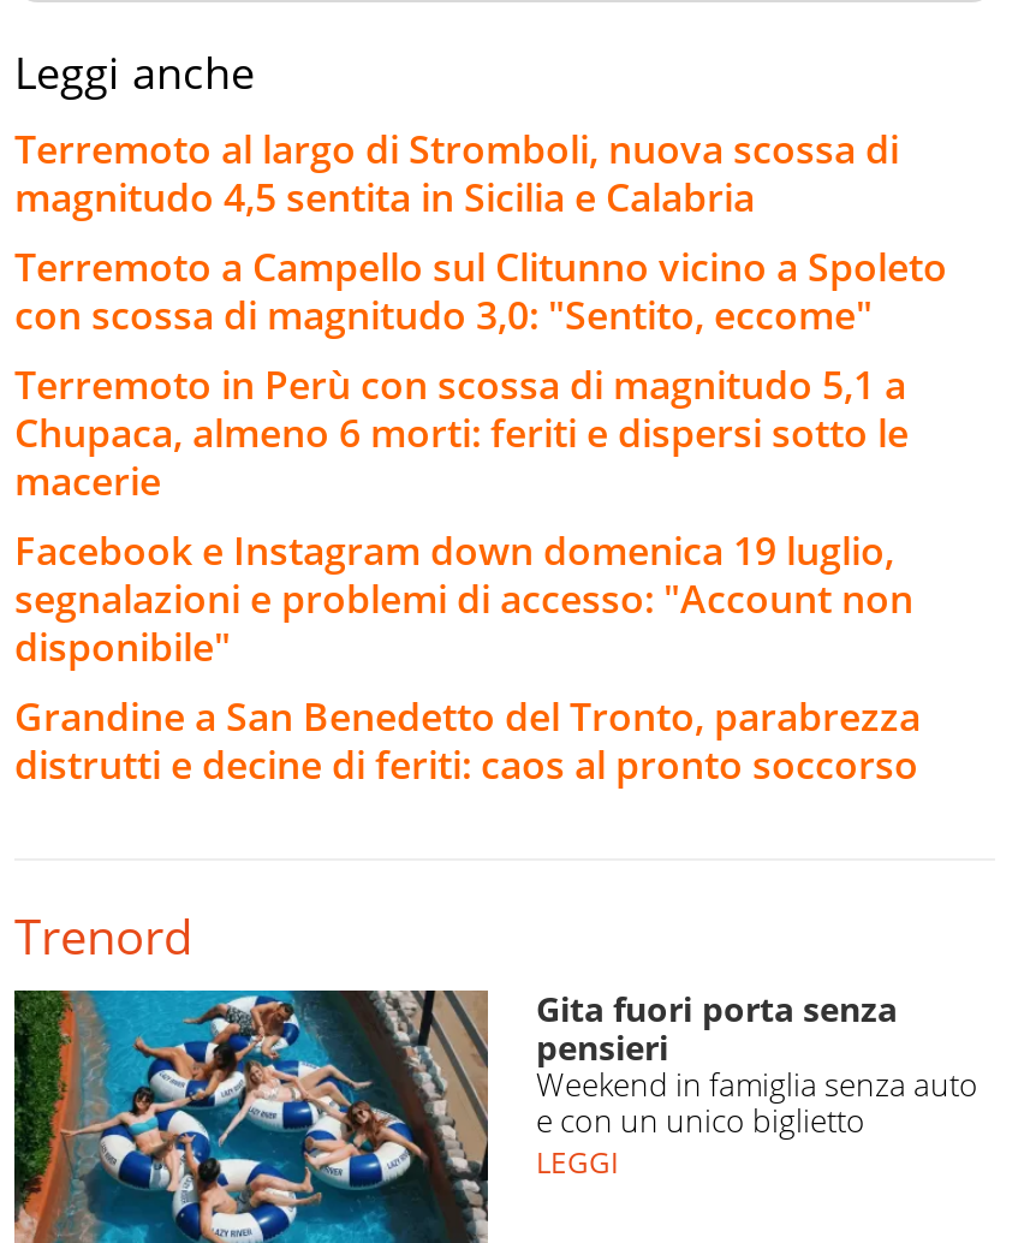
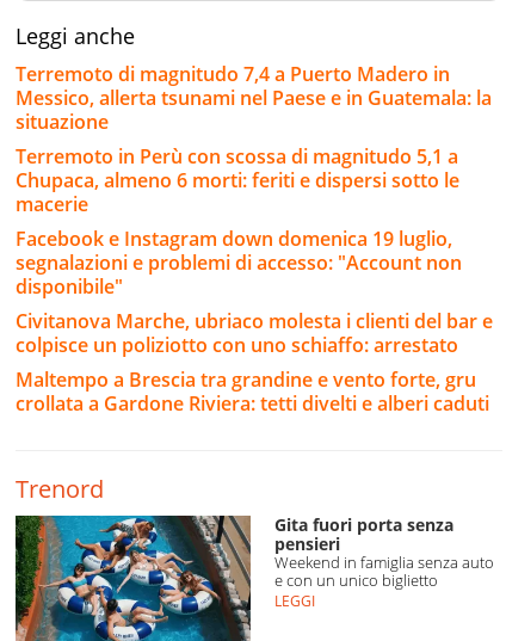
- Terremoto al largo di Stromboli, nuova scossa di
- magnitudo 4,5 sentita in Sicilia e Calabria
- Terremoto a Campello sul Clitunno vicino a Spoleto
- con scossa di magnitudo 3,0: "Sentito, eccome"
+ Terremoto di magnitudo 7,4 a Puerto Madero in
+ Messico, allerta tsunami nel Paese e in Guatemala: la
+ situazione

moved up: Terremoto in Perù con scossa di magnitudo 5,1 a | Chupaca, almeno 6 morti: feriti e dispersi sotto le | macerie | Facebook e Instagram down domenica 19 luglio, | segnalazioni e problemi di accesso: "Account non | disponibile"

- Grandine a San Benedetto del Tronto, parabrezza
- distrutti e decine di feriti: caos al pronto soccorso
+ Civitanova Marche, ubriaco molesta i clienti del bar e
+ colpisce un poliziotto con uno schiaffo: arrestato
+ Maltempo a Brescia tra grandine e vento forte, gru
+ crollata a Gardone Riviera: tetti divelti e alberi caduti
